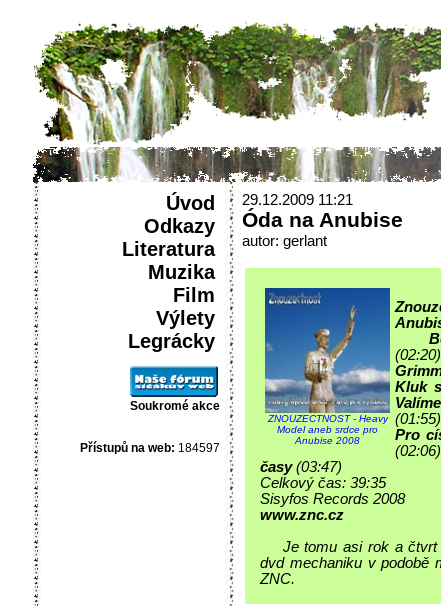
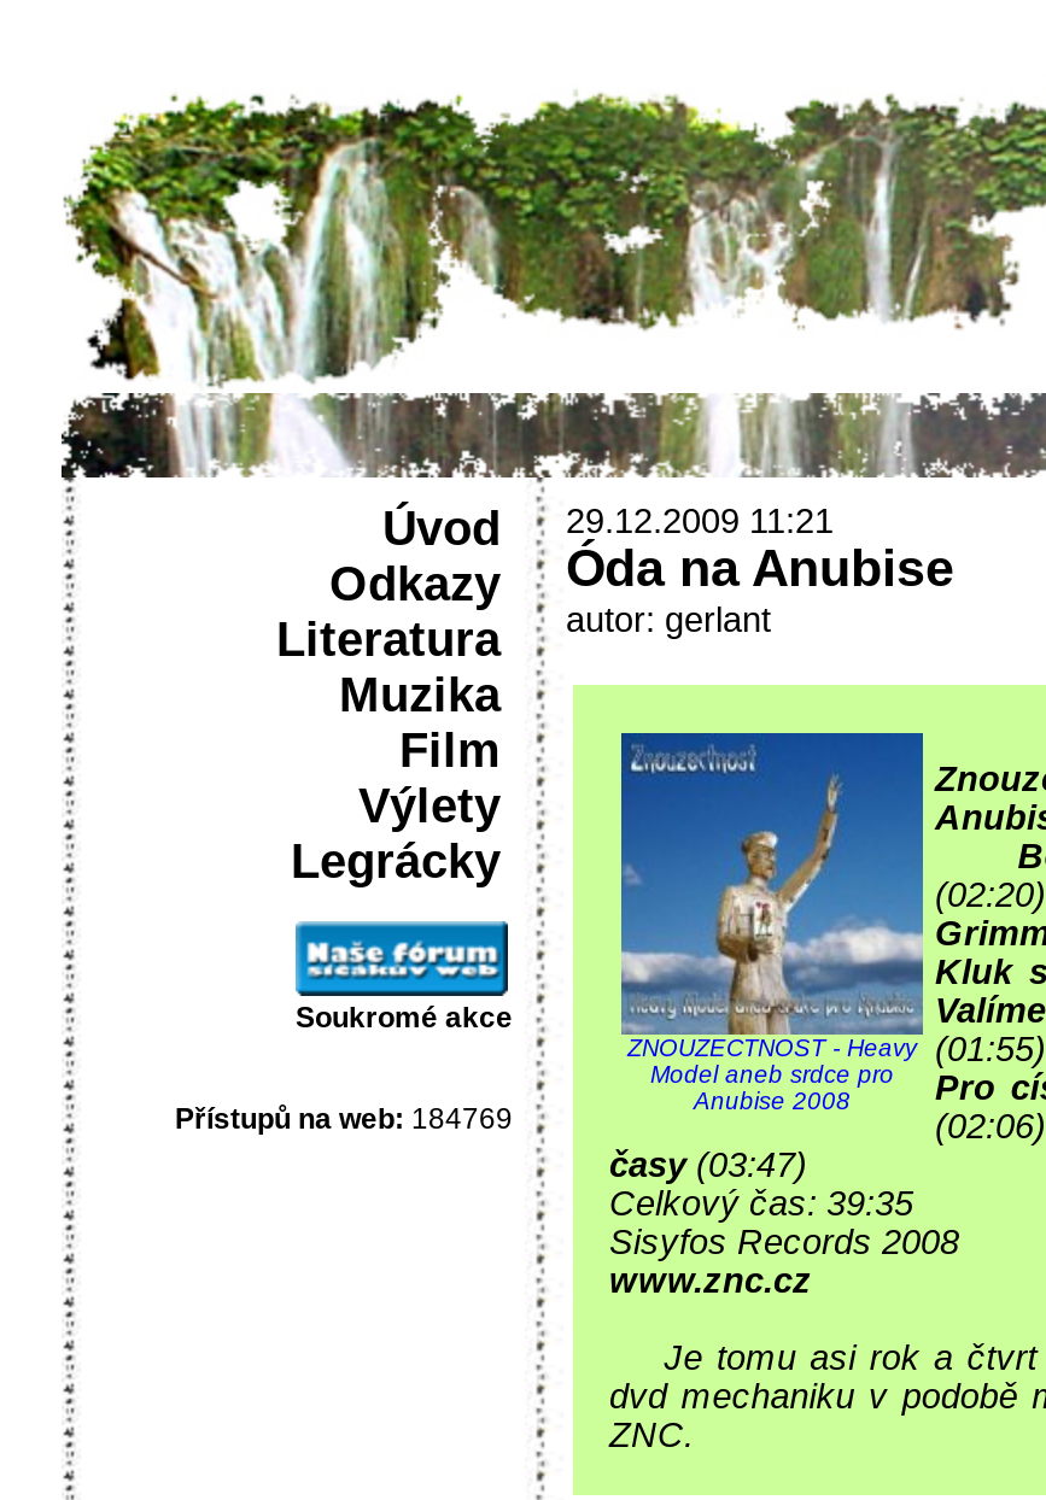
- Přístupů na web: 184597
+ Přístupů na web: 184769
